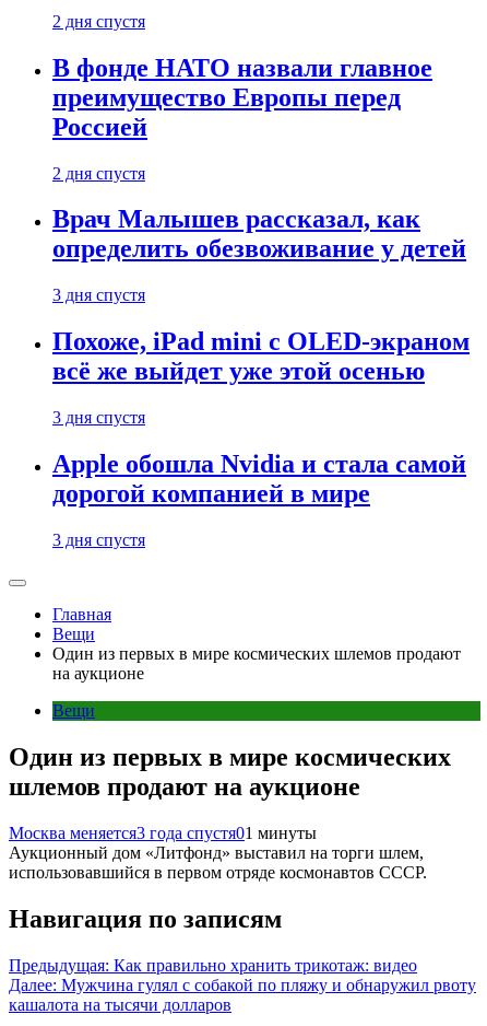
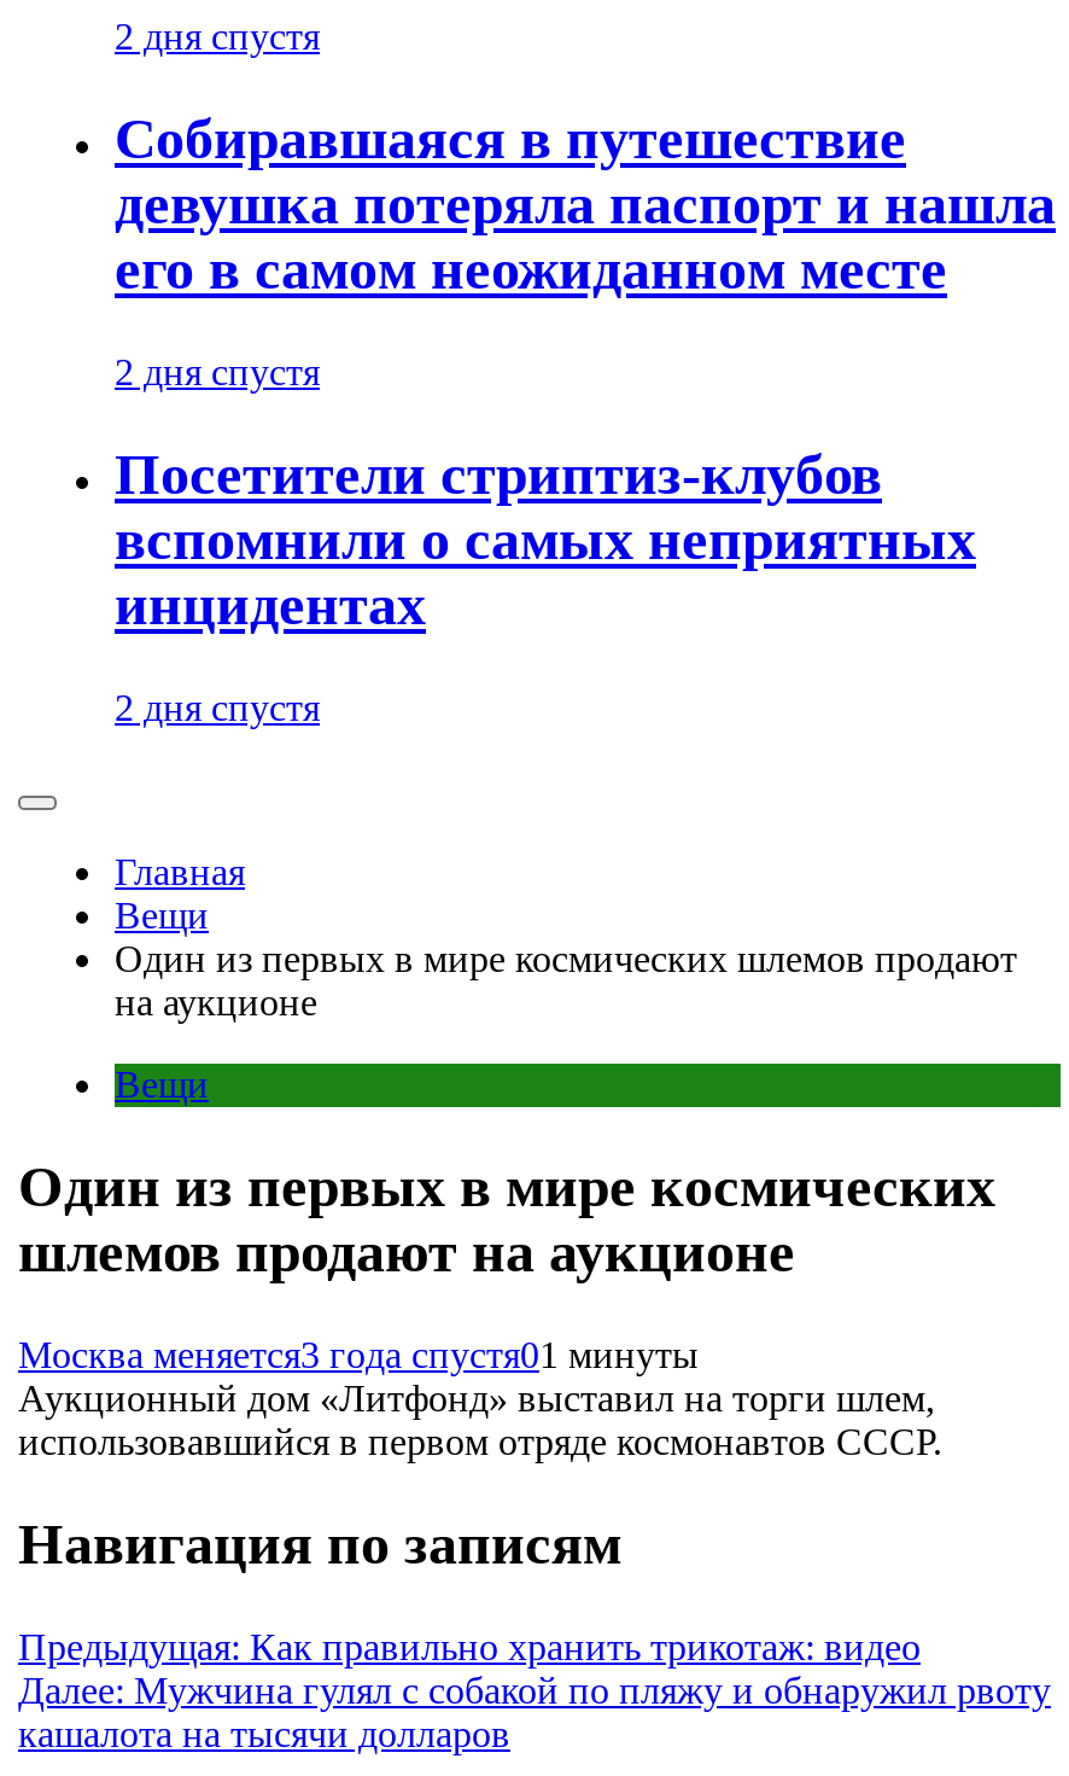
- В фонде НАТО назвали главное
- преимущество Европы перед
- Россией
+ Собиравшаяся в путешествие
+ девушка потеряла паспорт и нашла
+ его в самом неожиданном месте

- Врач Малышев рассказал, как
- определить обезвоживание у детей
- 3 дня спустя
- Похоже, iPad mini с OLED-экраном
- всё же выйдет уже этой осенью
- 3 дня спустя
- Apple обошла Nvidia и стала самой
- дорогой компанией в мире
- 3 дня спустя
+ Посетители стриптиз-клубов
+ вспомнили о самых неприятных
+ инцидентах
+ 2 дня спустя
